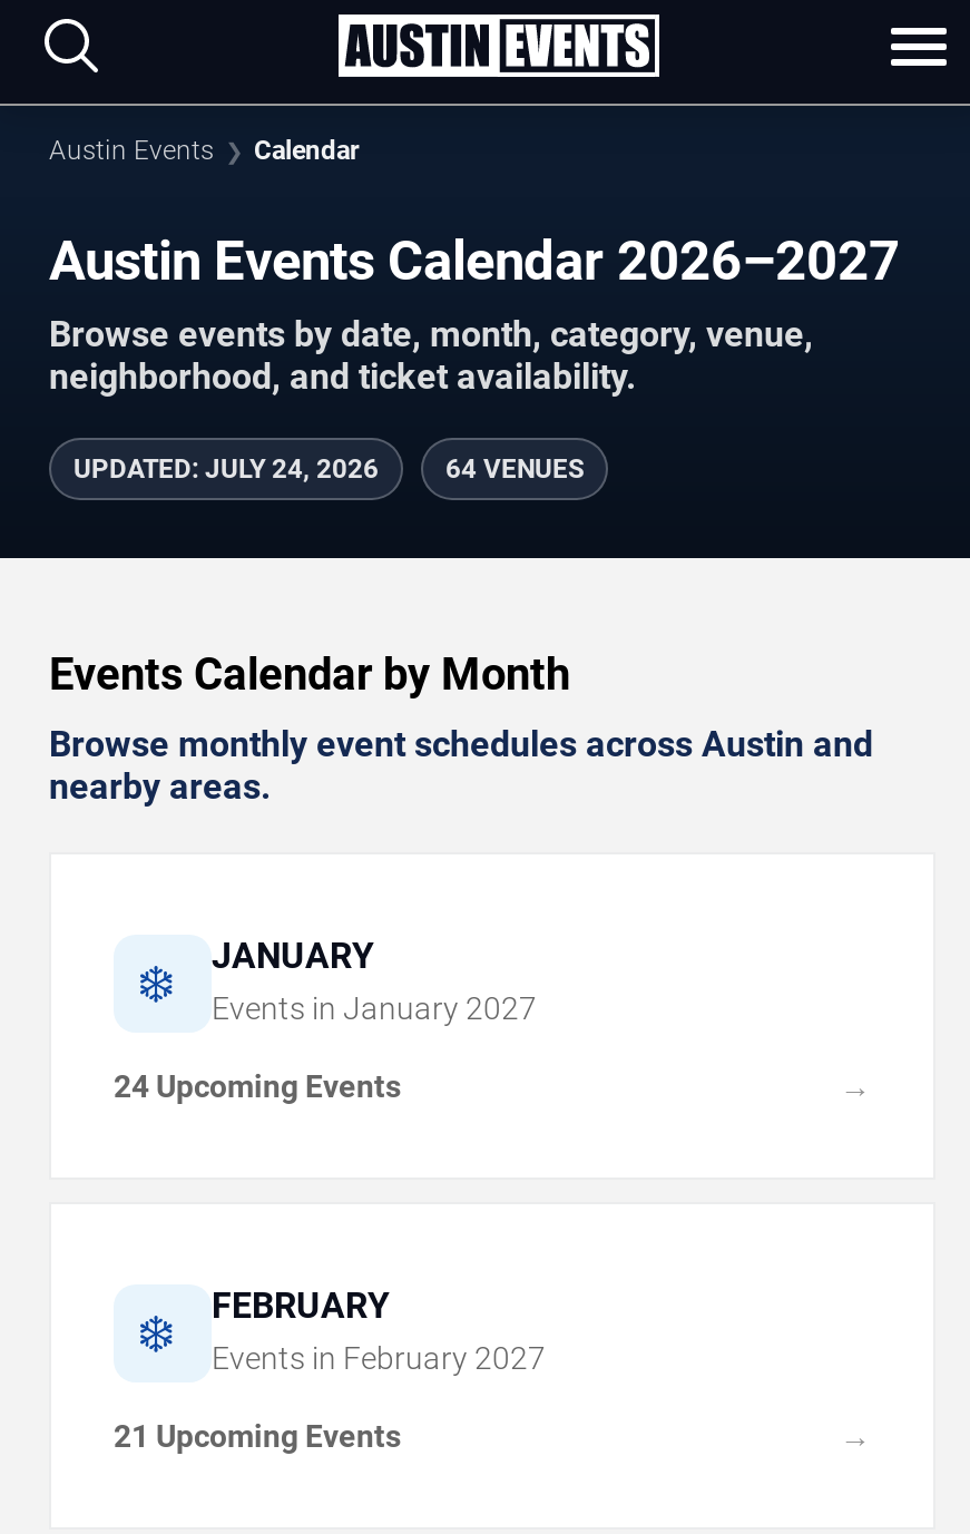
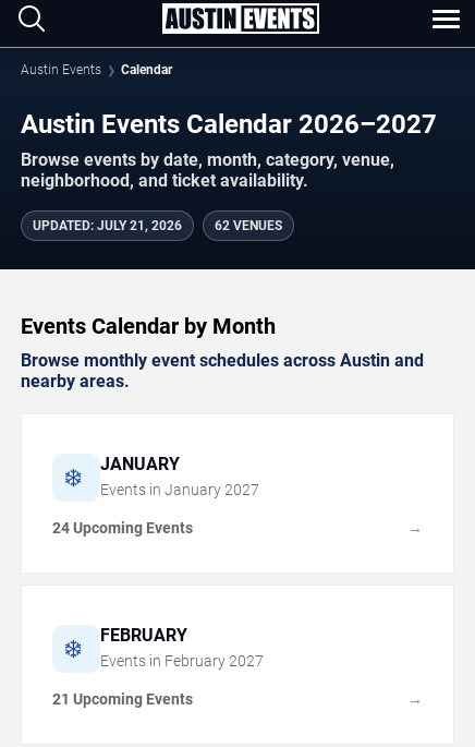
- UPDATED: JULY 24, 2026
+ UPDATED: JULY 21, 2026

- 64 VENUES
+ 62 VENUES
